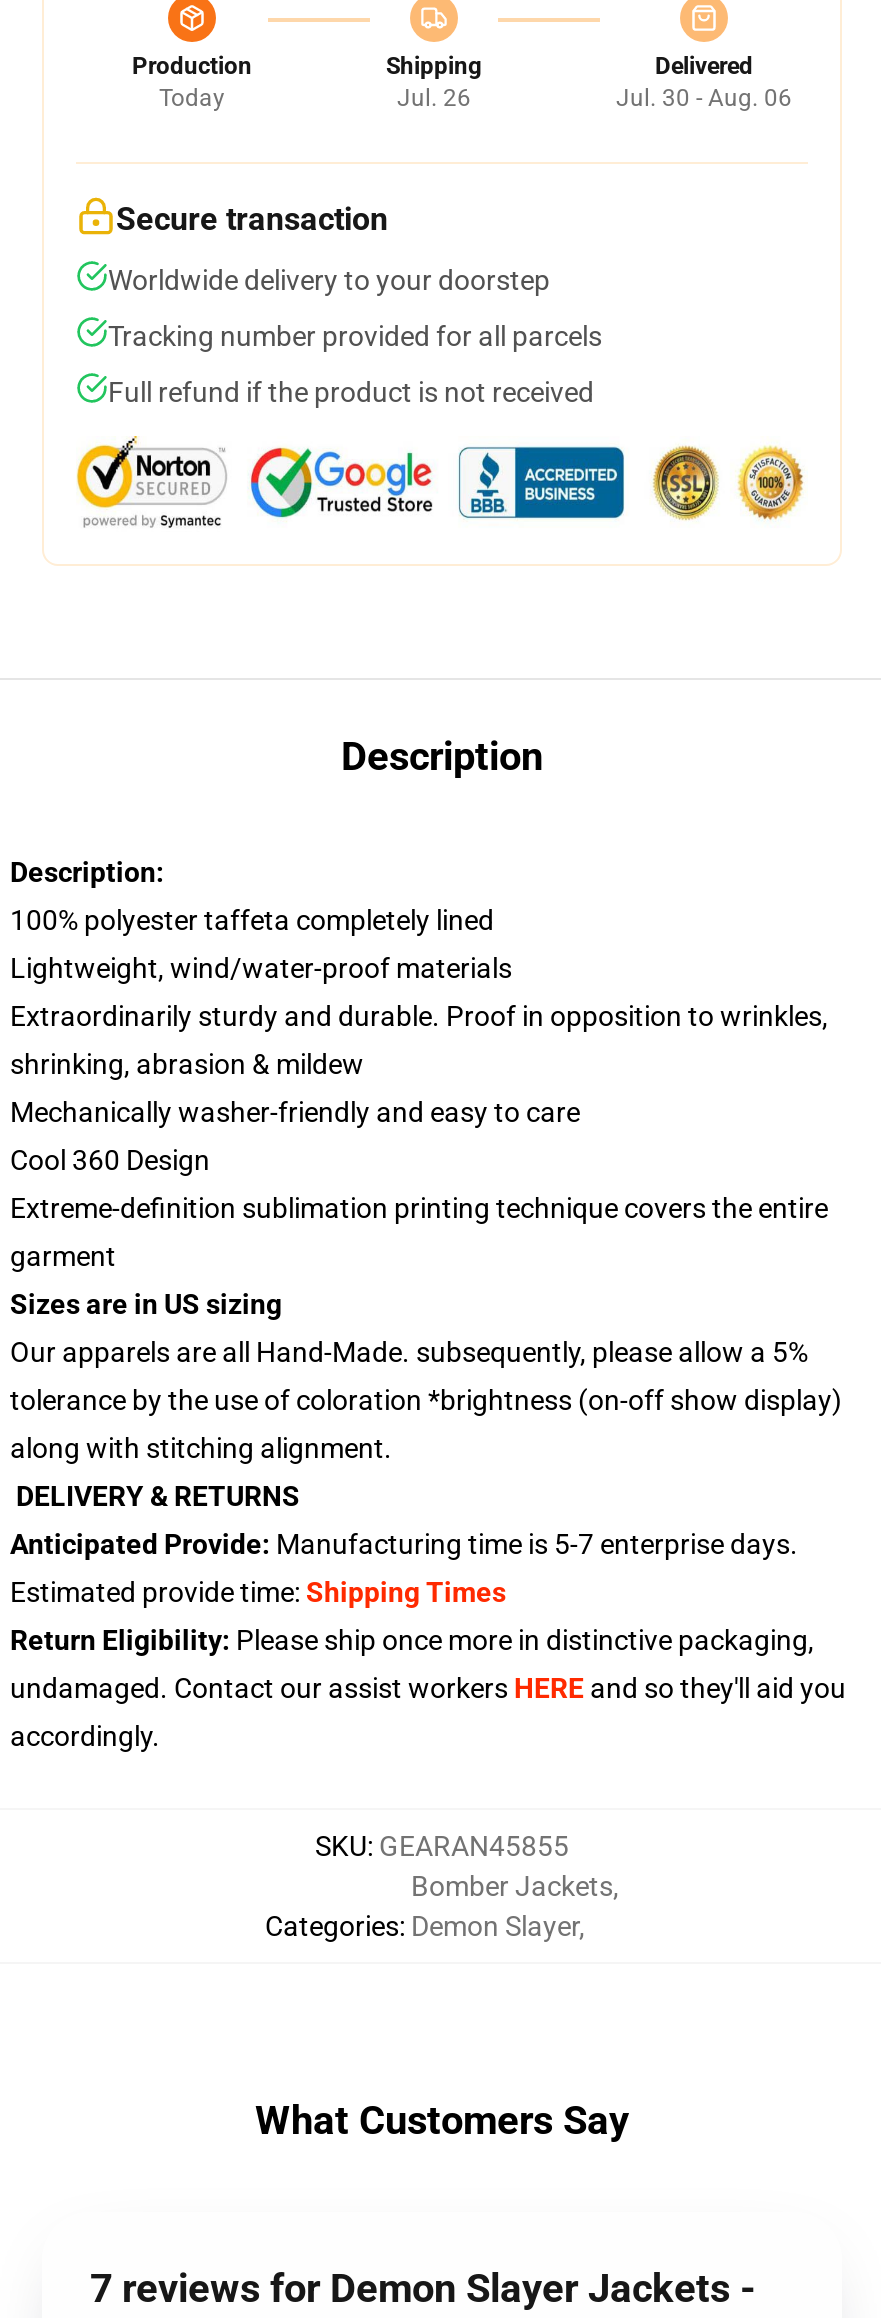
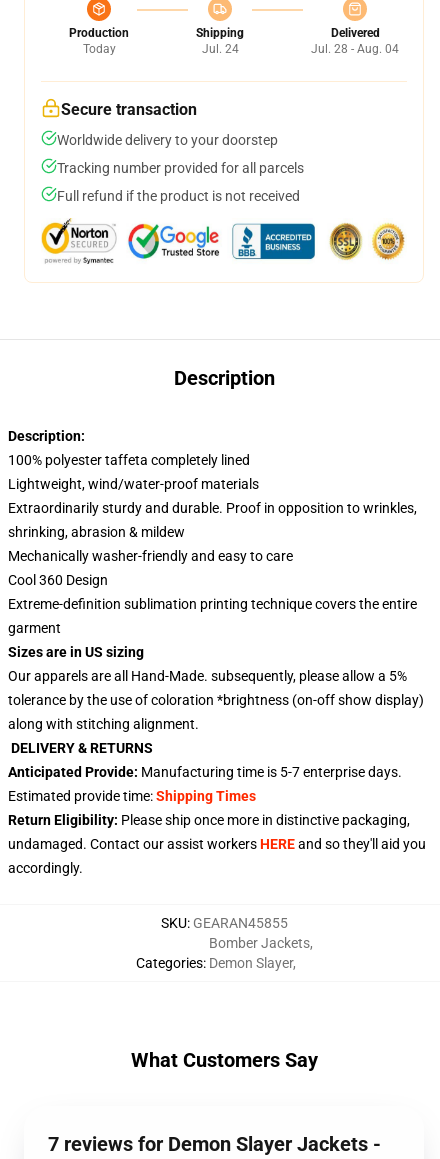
- Jul. 26
+ Jul. 24

- Jul. 30 - Aug. 06
+ Jul. 28 - Aug. 04
